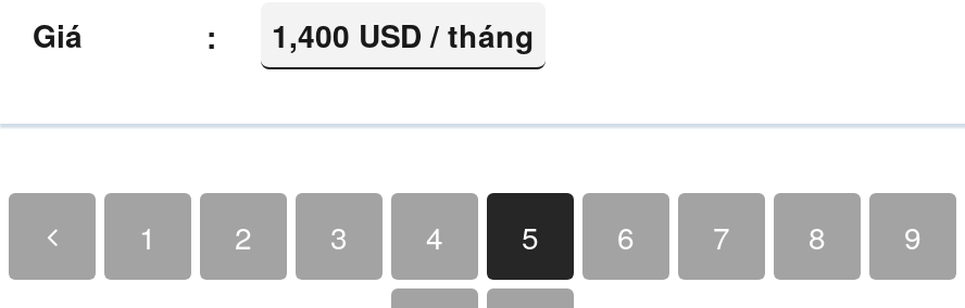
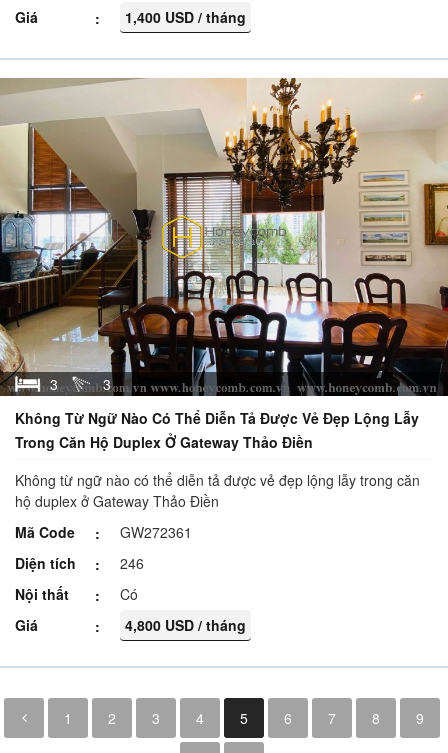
+ [image]
+ 3
+ 3
+ Không Từ Ngữ Nào Có Thể Diễn Tả Được Vẻ Đẹp Lộng Lẫy
+ Trong Căn Hộ Duplex Ở Gateway Thảo Điền
+ Không từ ngữ nào có thể diễn tả được vẻ đẹp lộng lẫy trong căn
+ hộ duplex ở Gateway Thảo Điền
+ Mã Code
+ GW272361
+ Diện tích
+ 246
+ Nội thất
+ Có
+ Giá
+ 4,800 USD / tháng
